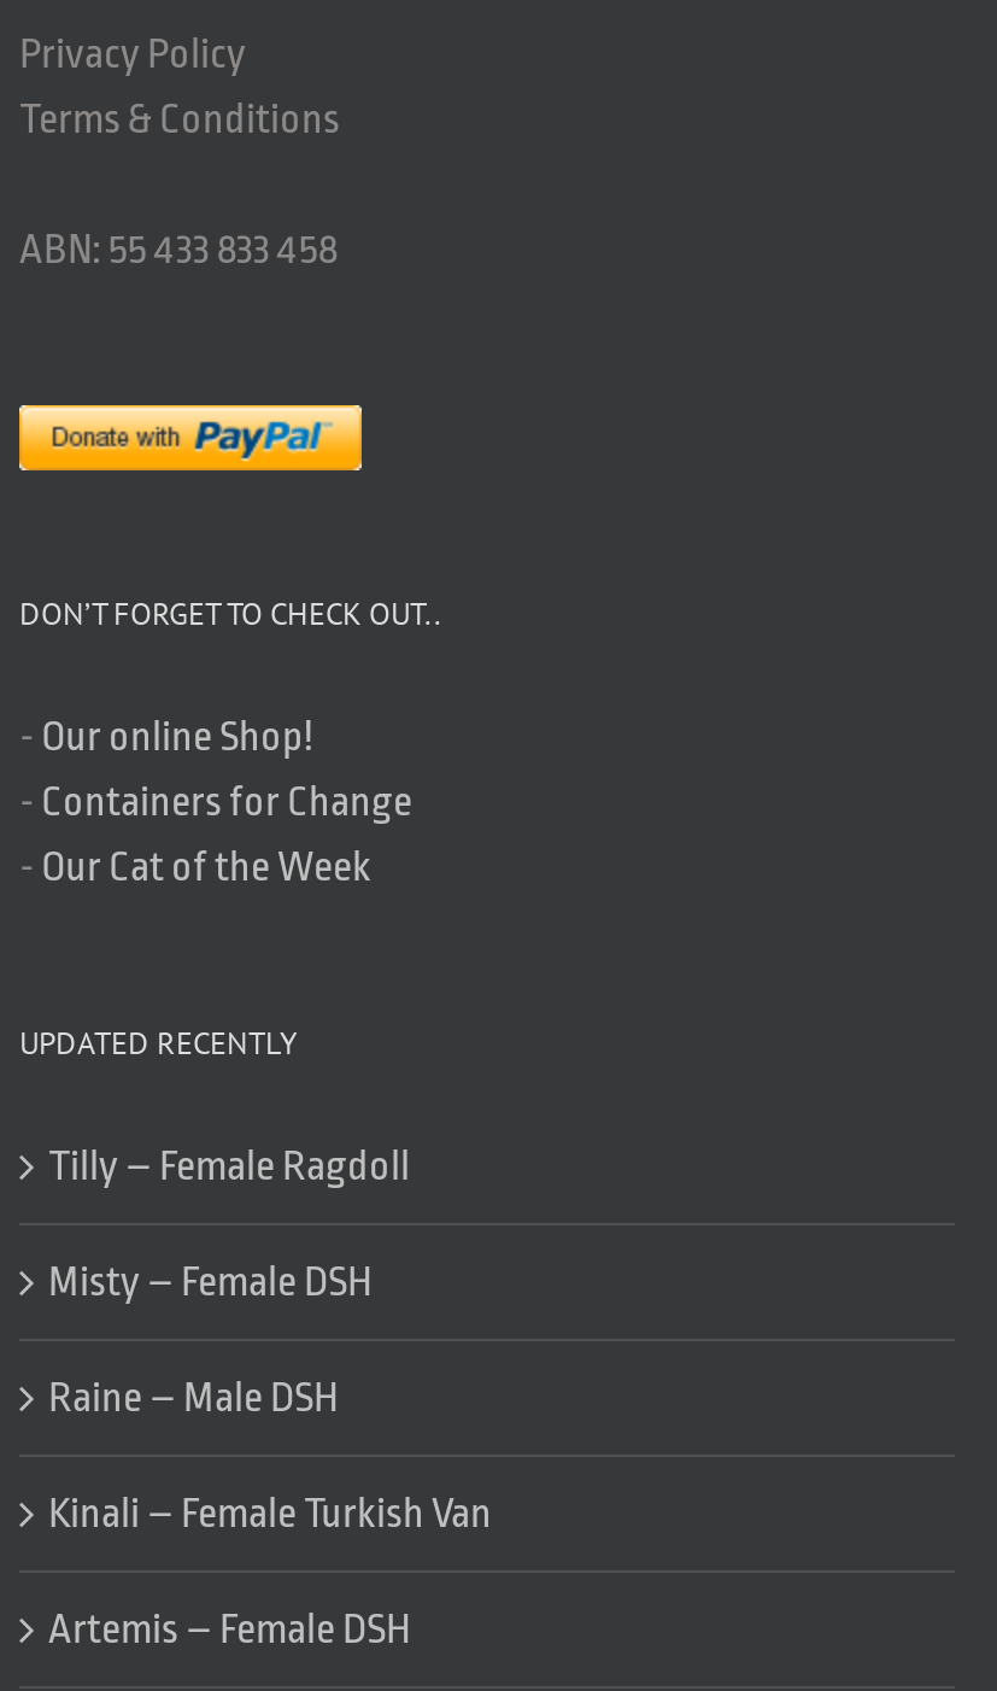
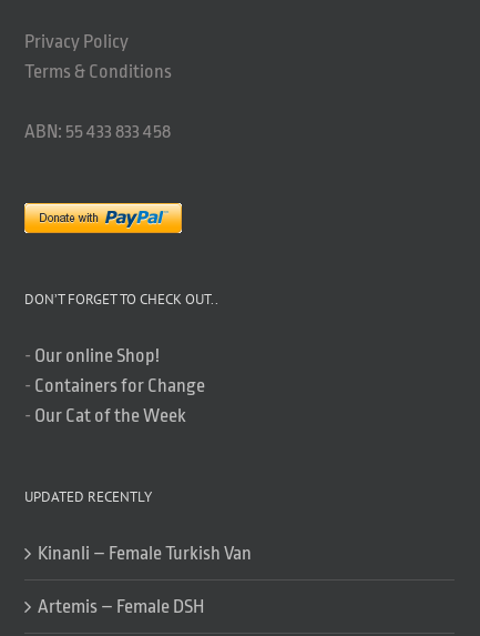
- Tilly – Female Ragdoll
- Misty – Female DSH
- Raine – Male DSH
- Kinali – Female Turkish Van
+ Kinanli – Female Turkish Van
